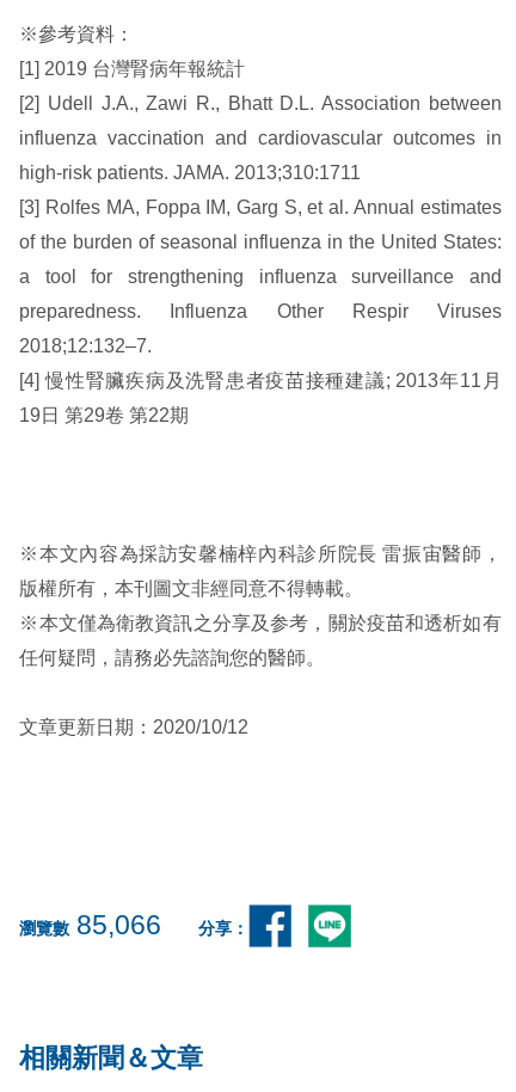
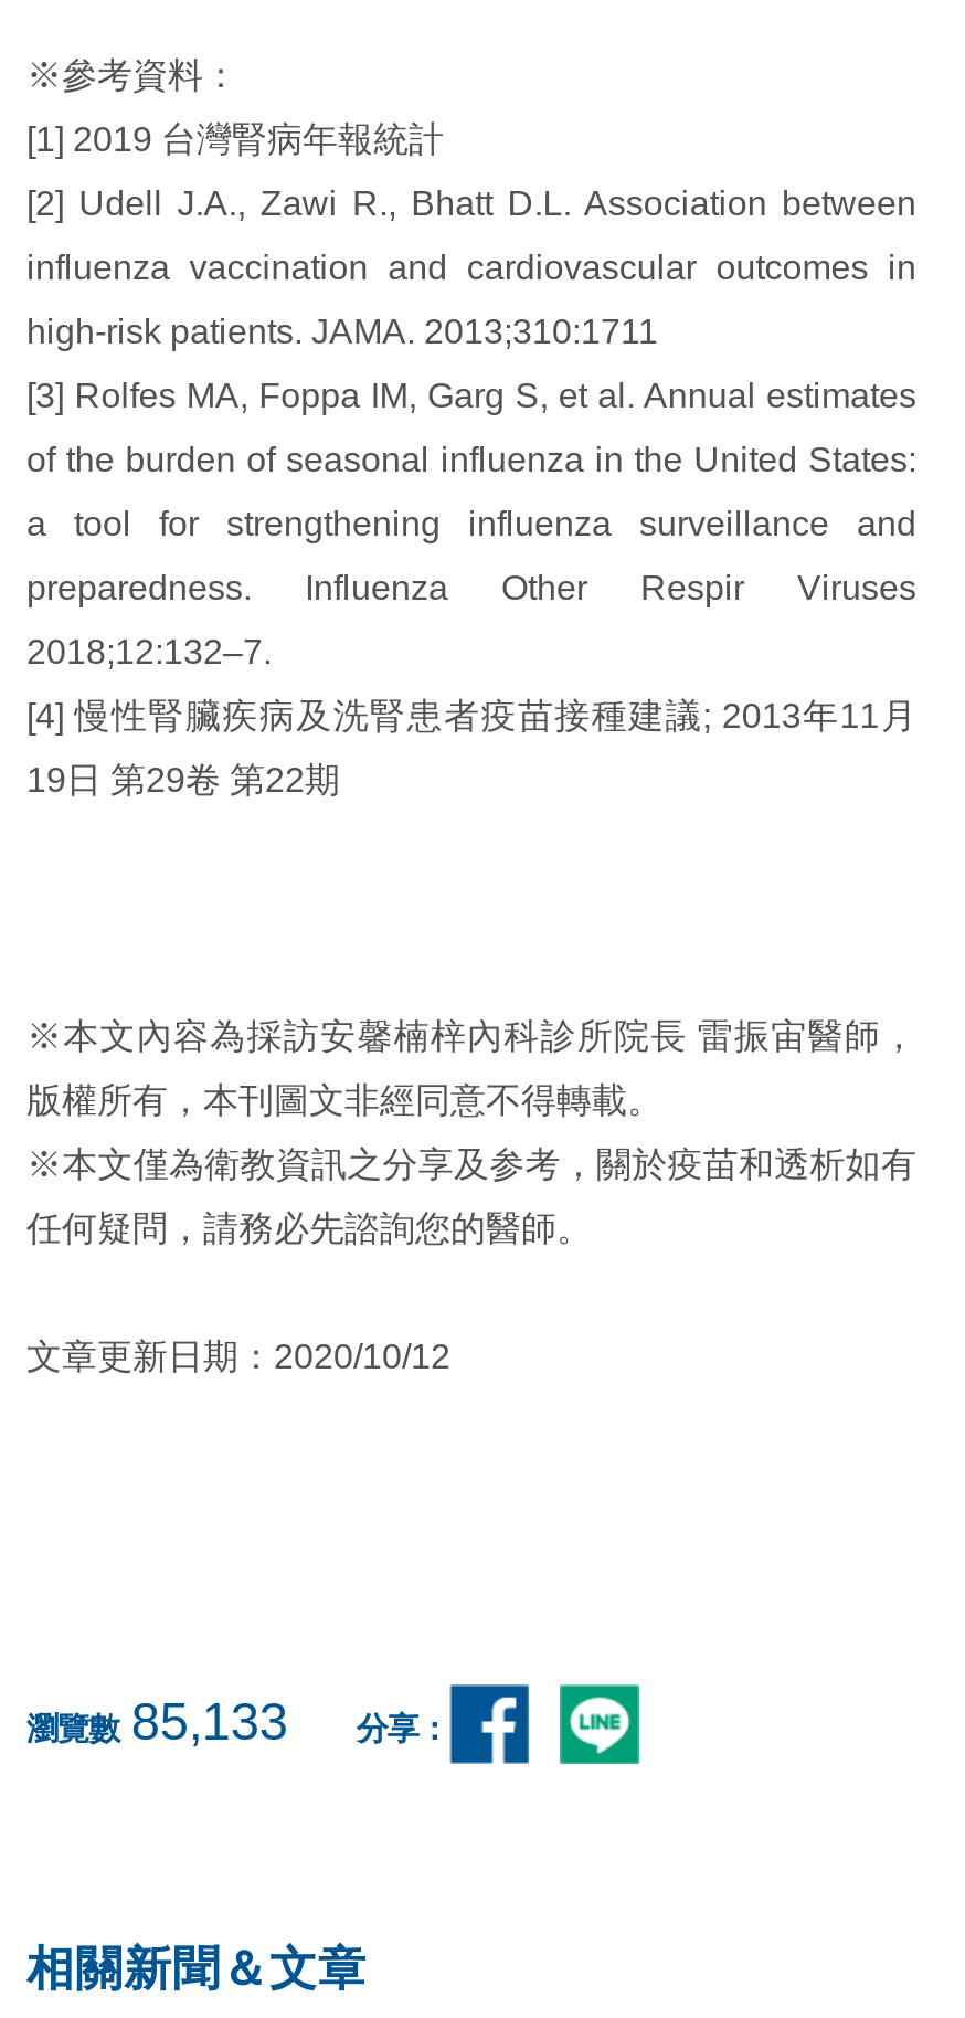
- 瀏覽數 85,066 分享：
+ 瀏覽數 85,133 分享：
